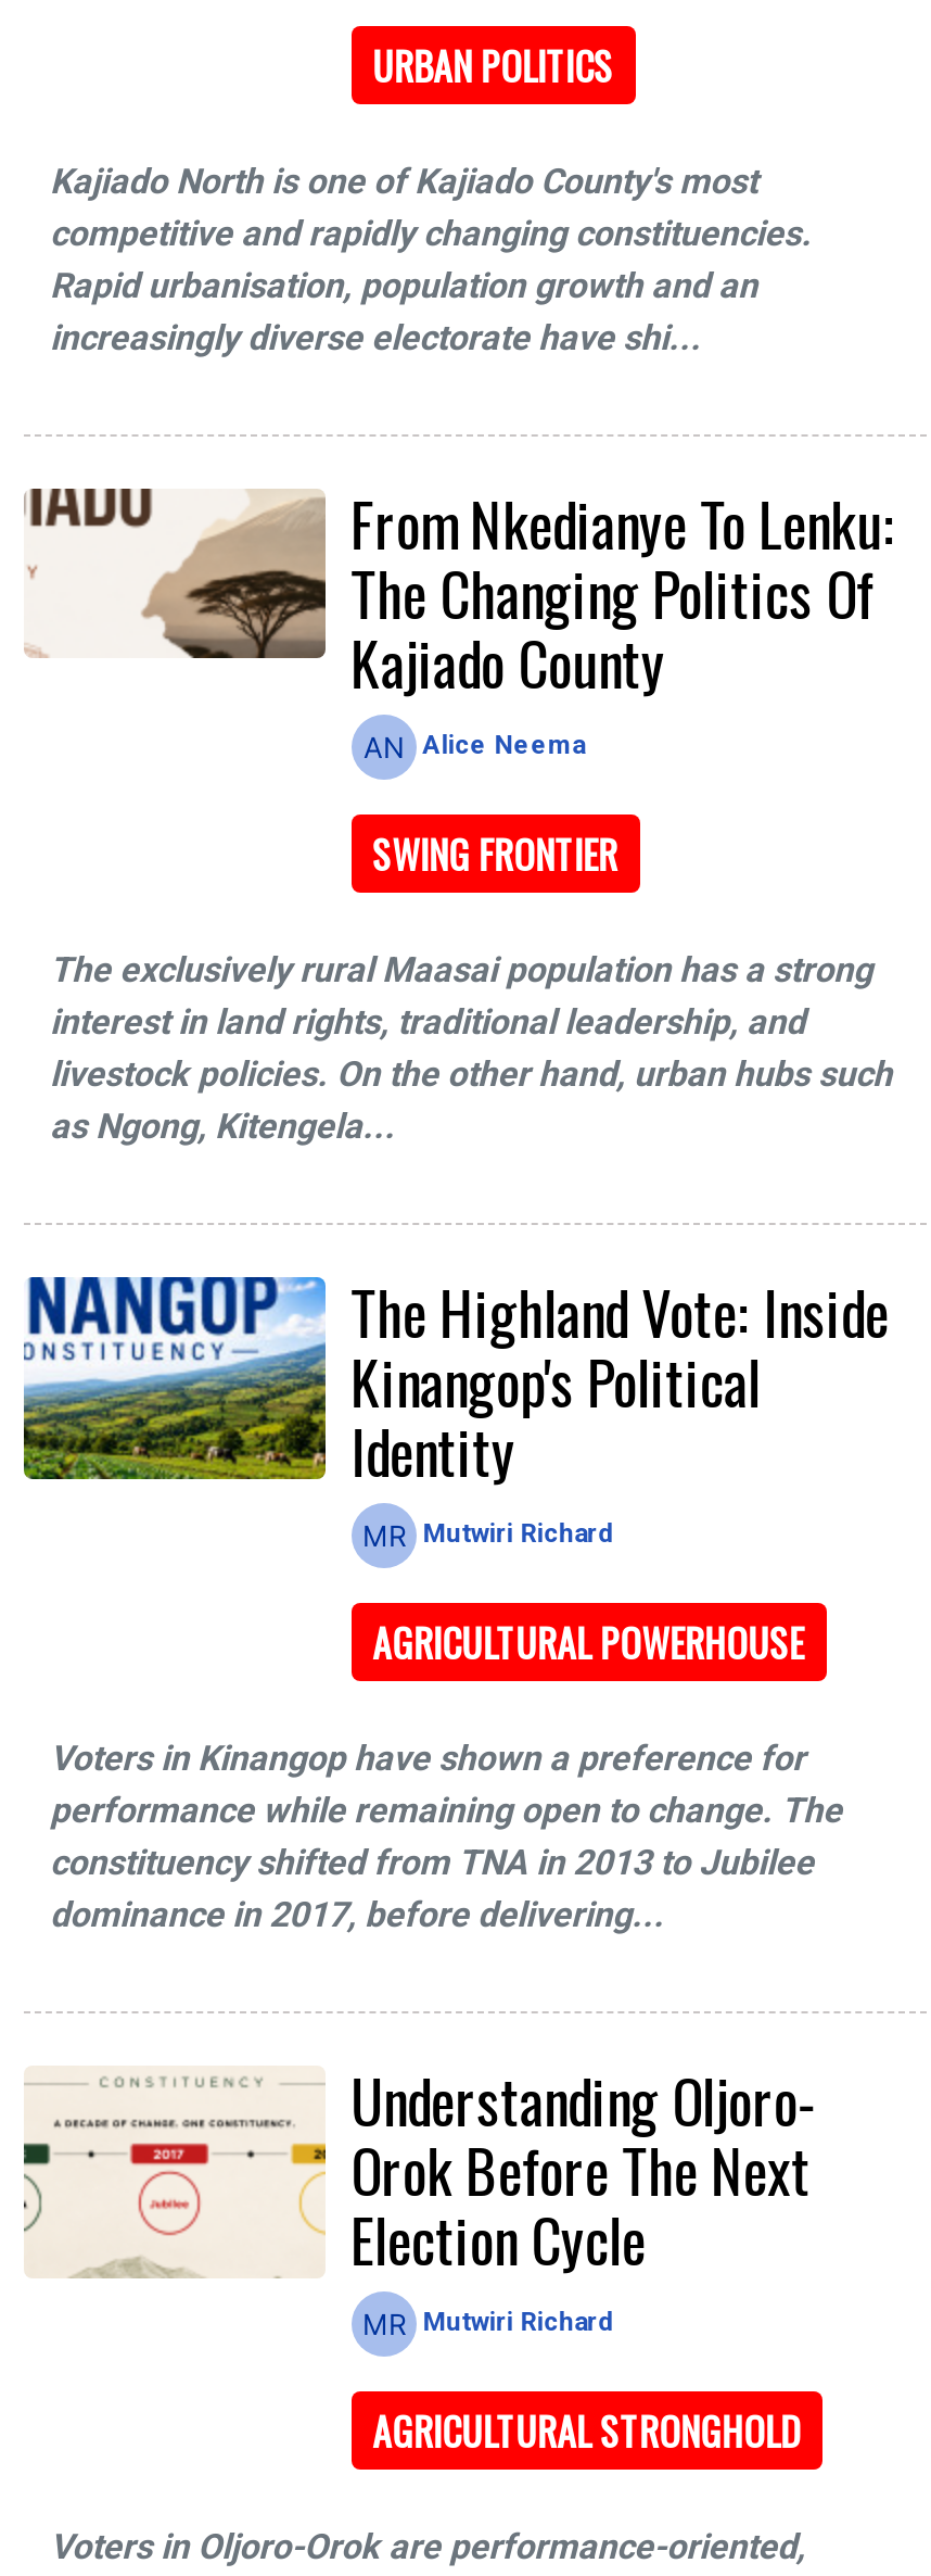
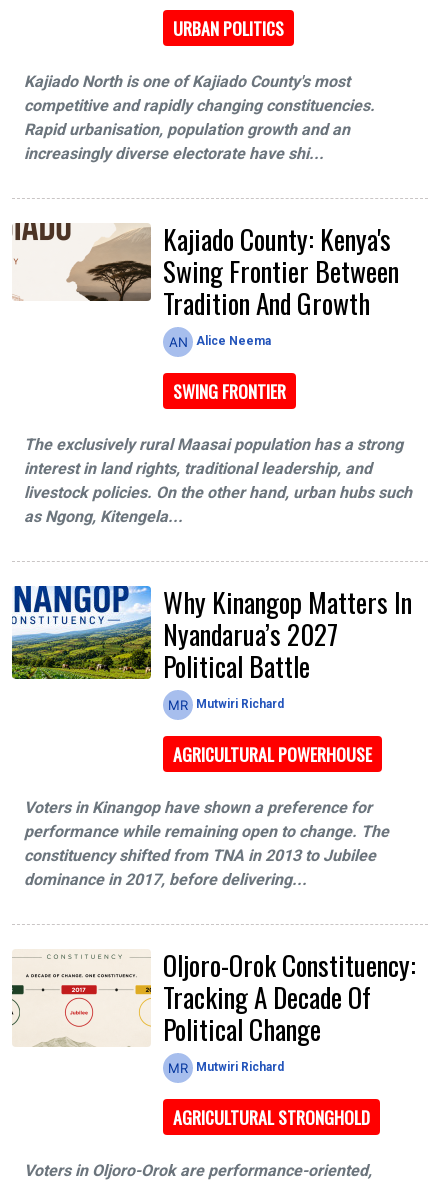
- From Nkedianye To Lenku:
- The Changing Politics Of
- Kajiado County
+ Kajiado County: Kenya's
+ Swing Frontier Between
+ Tradition And Growth

- The Highland Vote: Inside
- Kinangop's Political
- Identity
+ Why Kinangop Matters In
+ Nyandarua’s 2027
+ Political Battle

- Understanding Oljoro-
- Orok Before The Next
- Election Cycle
+ Oljoro-Orok Constituency:
+ Tracking A Decade Of
+ Political Change
